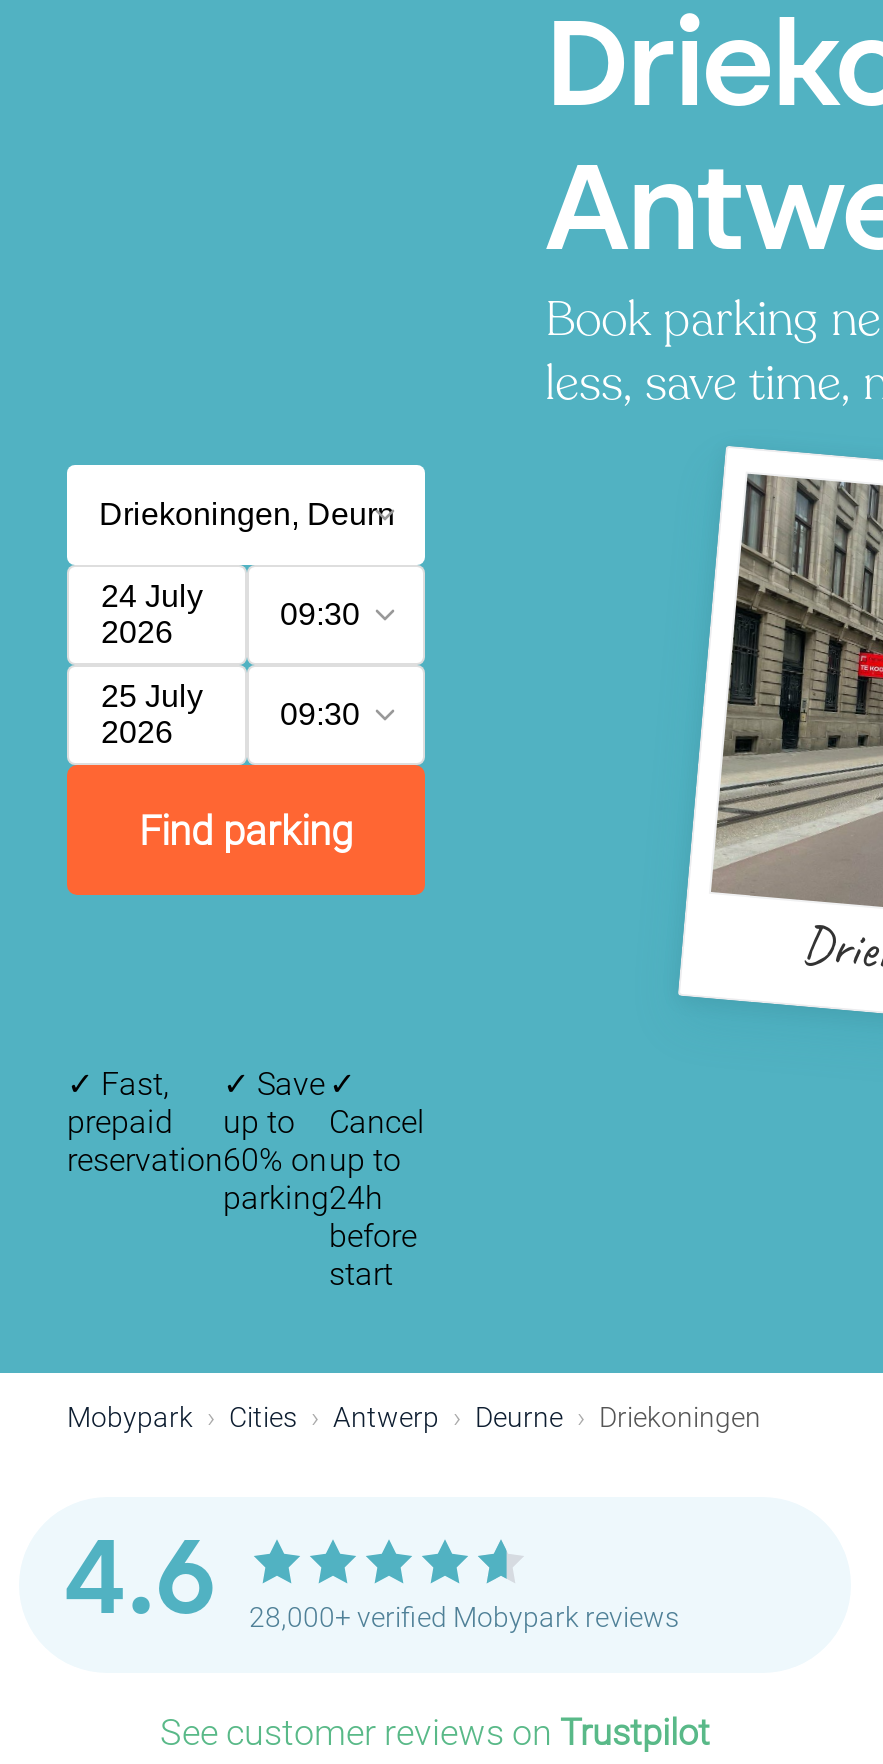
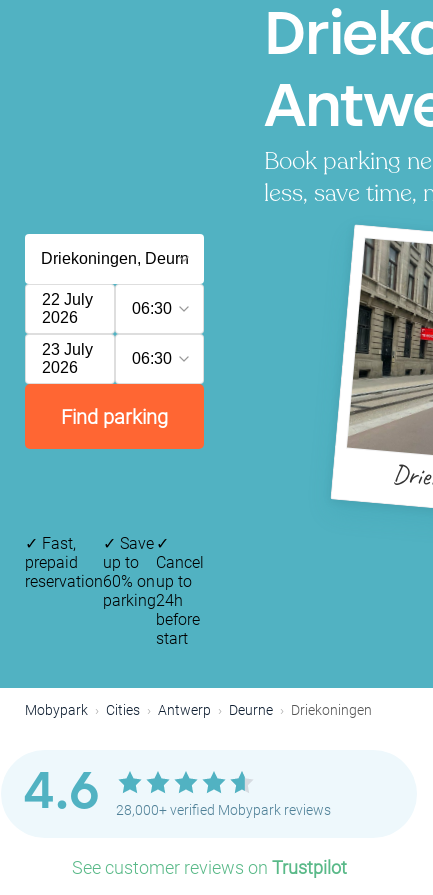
- 24 July
+ 22 July

- 09:30
+ 06:30

- 25 July
+ 23 July

- 09:30
+ 06:30
